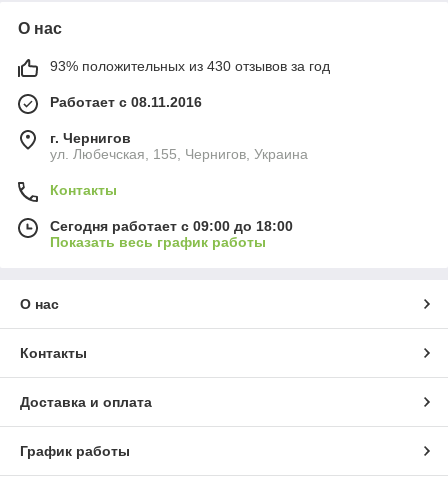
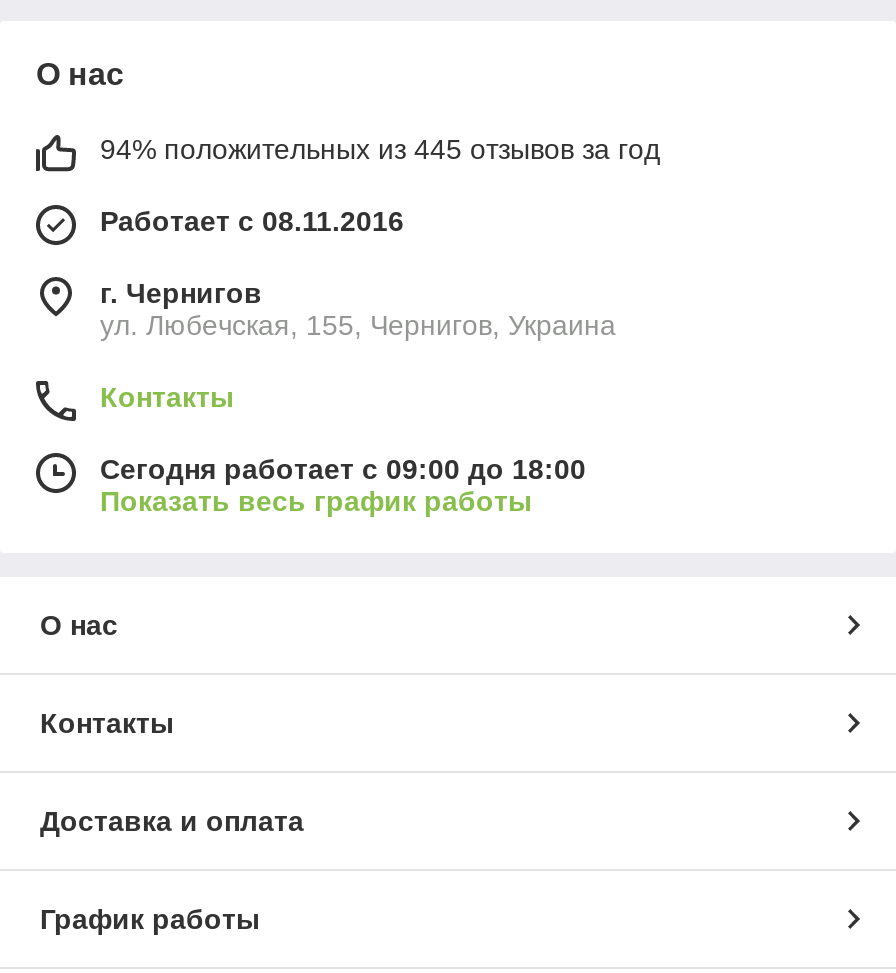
- 93% положительных из 430 отзывов за год
+ 94% положительных из 445 отзывов за год
